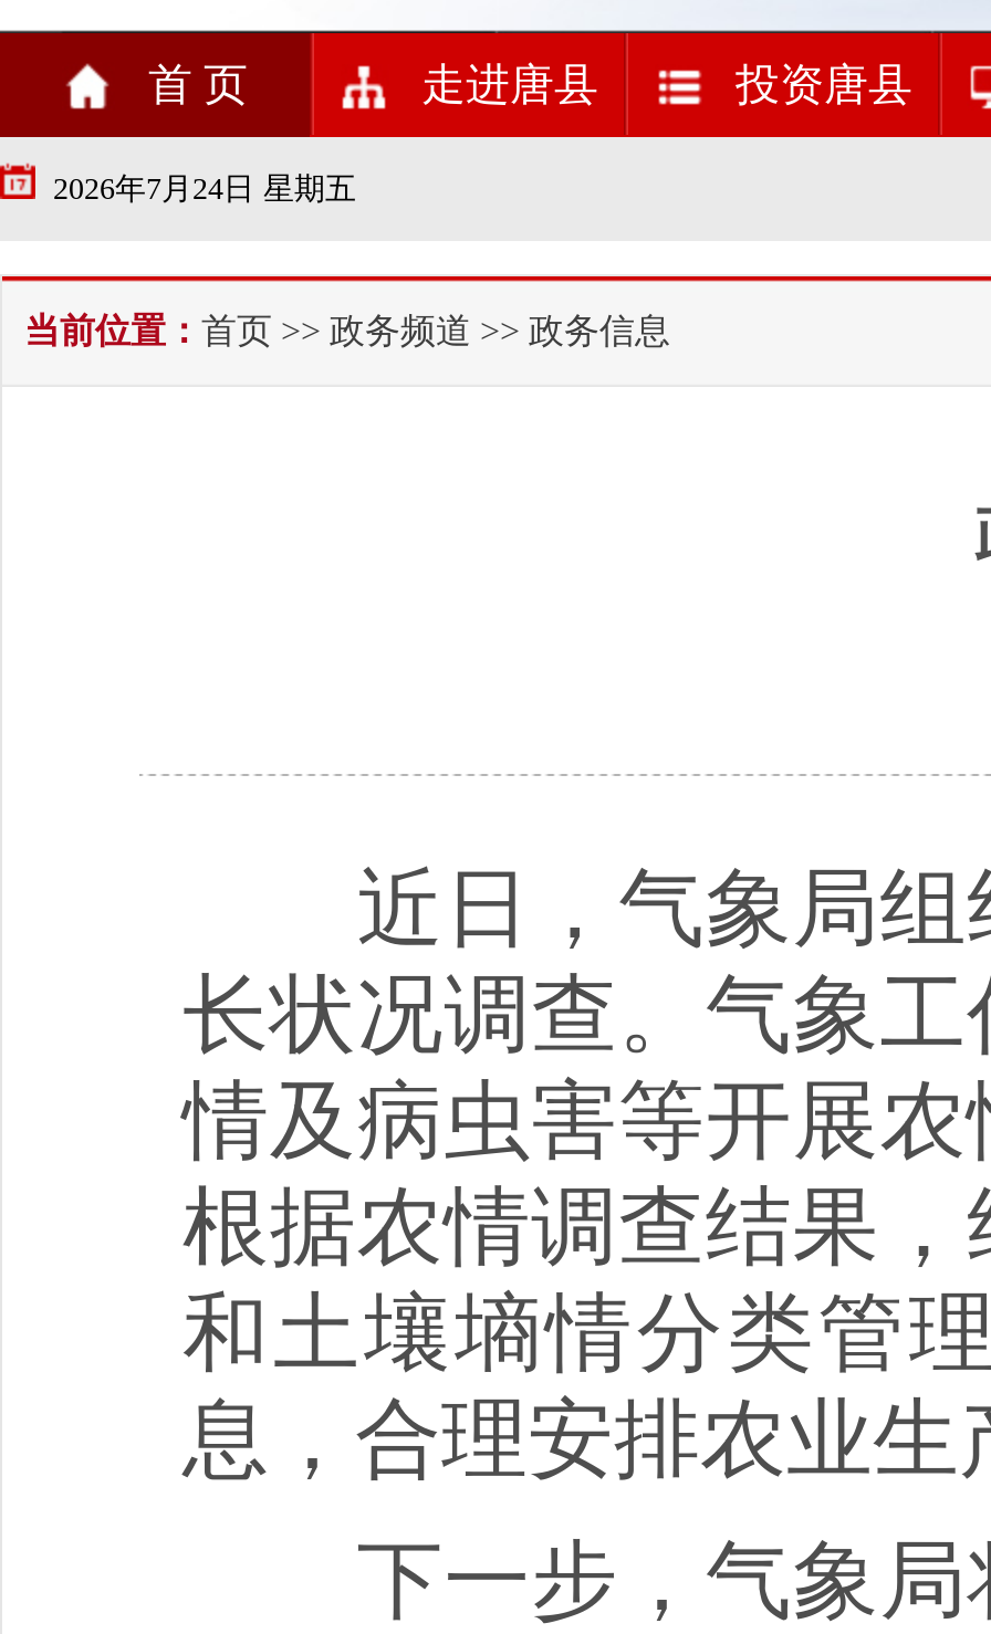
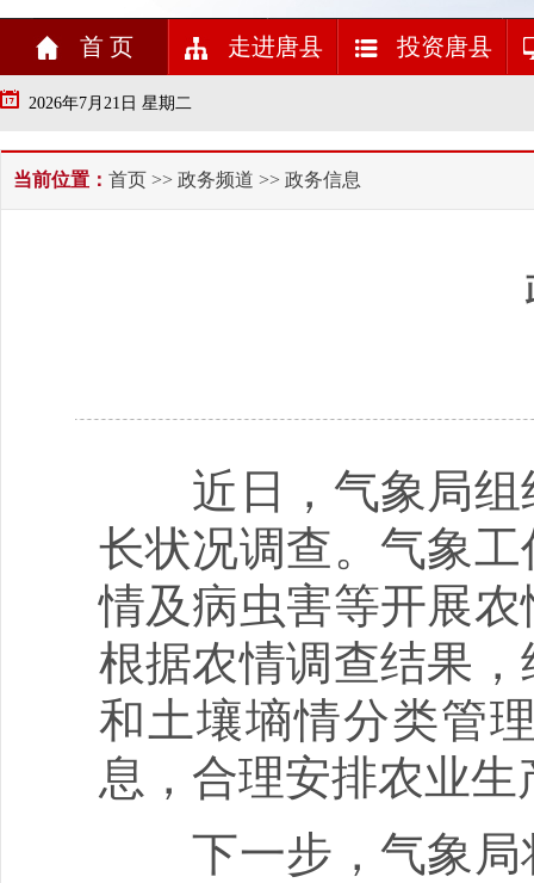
- 2026年7月24日 星期五
+ 2026年7月21日 星期二
